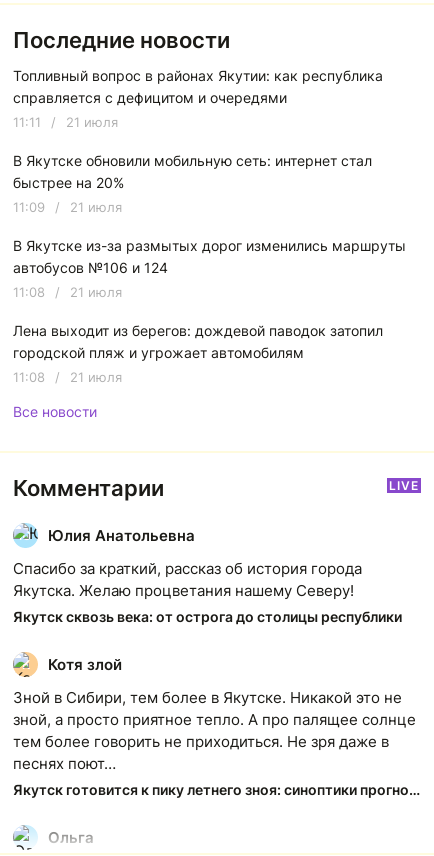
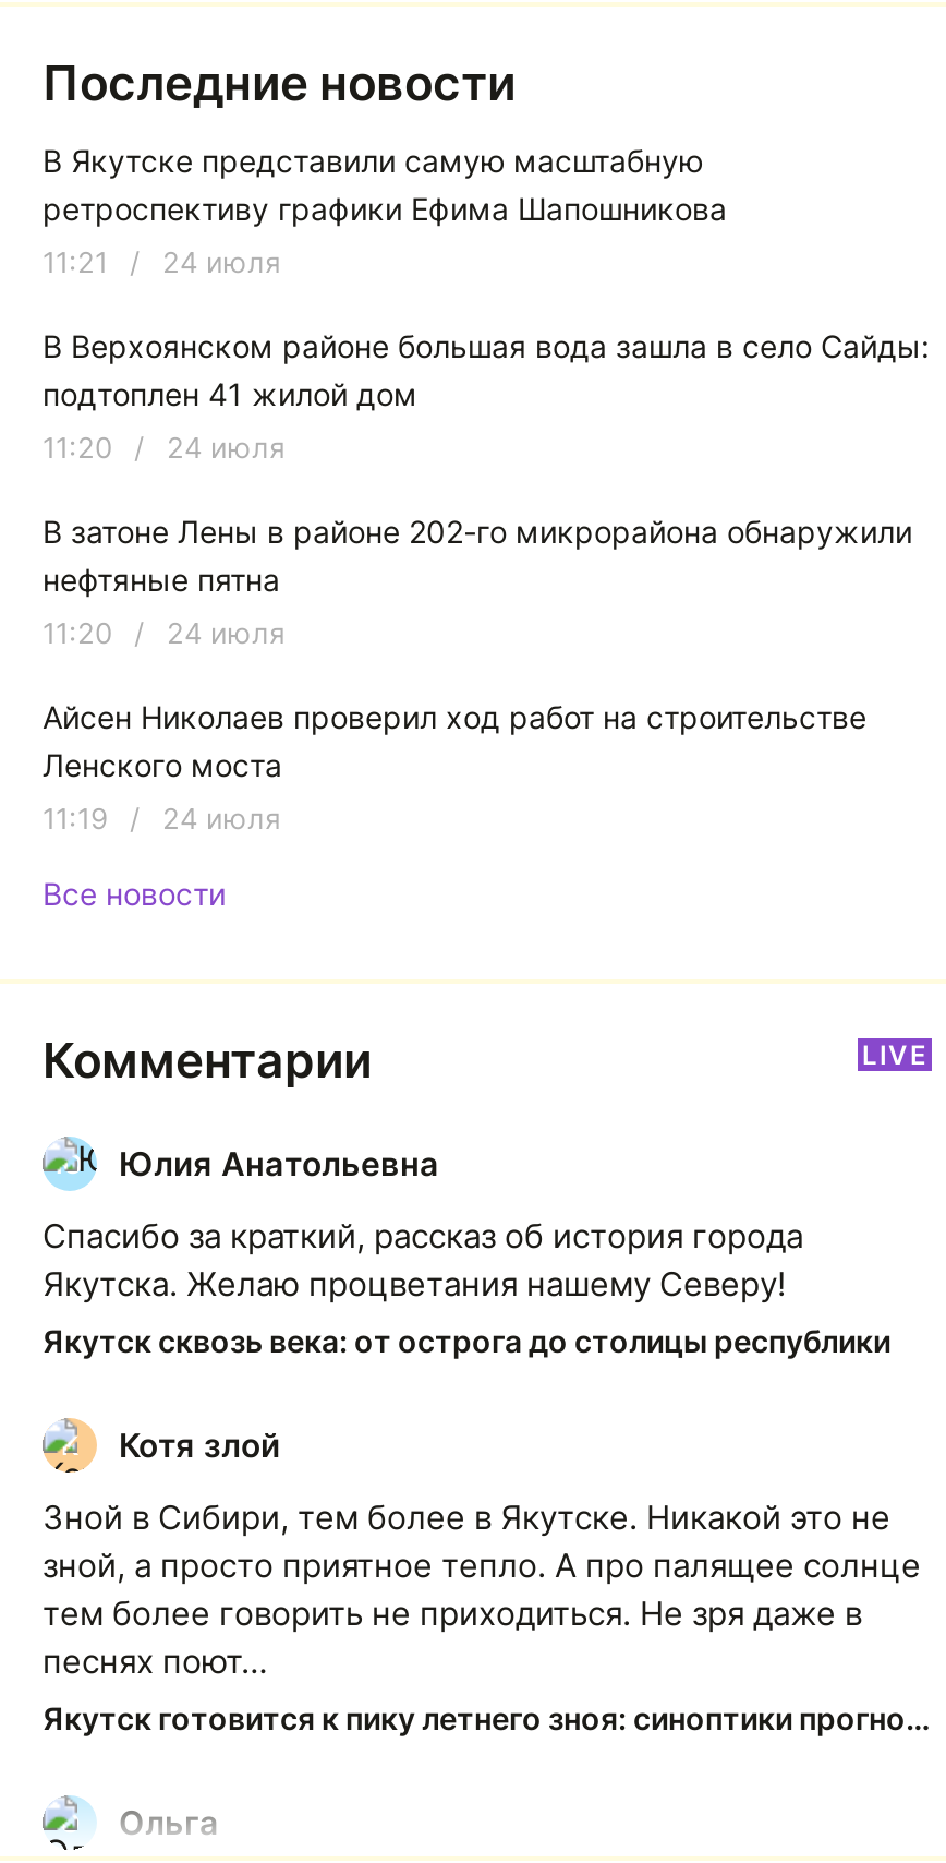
- Топливный вопрос в районах Якутии: как республика
- справляется с дефицитом и очередями
+ В Якутске представили самую масштабную
+ ретроспективу графики Ефима Шапошникова

- 11:11 / 21 июля
+ 11:21 / 24 июля

- В Якутске обновили мобильную сеть: интернет стал
- быстрее на 20%
+ В Верхоянском районе большая вода зашла в село Сайды:
+ подтоплен 41 жилой дом

- 11:09 / 21 июля
+ 11:20 / 24 июля

- В Якутске из-за размытых дорог изменились маршруты
- автобусов №106 и 124
+ В затоне Лены в районе 202-го микрорайона обнаружили
+ нефтяные пятна

- 11:08 / 21 июля
+ 11:20 / 24 июля

- Лена выходит из берегов: дождевой паводок затопил
- городской пляж и угрожает автомобилям
+ Айсен Николаев проверил ход работ на строительстве
+ Ленского моста

- 11:08 / 21 июля
+ 11:19 / 24 июля
